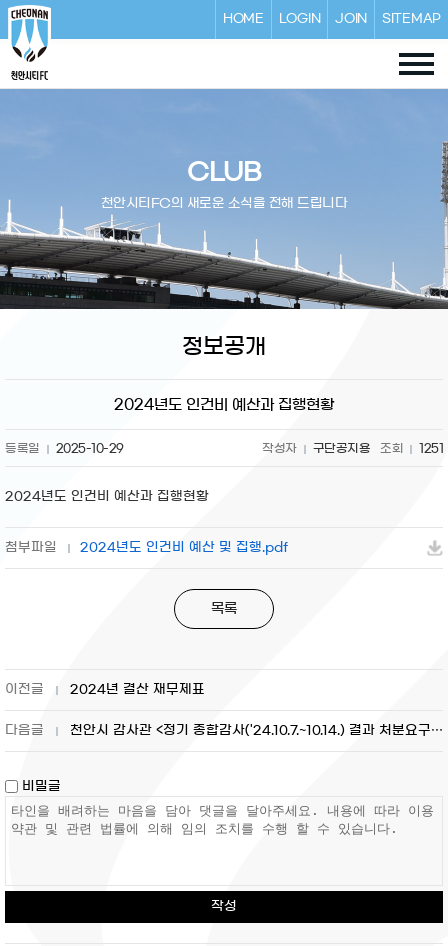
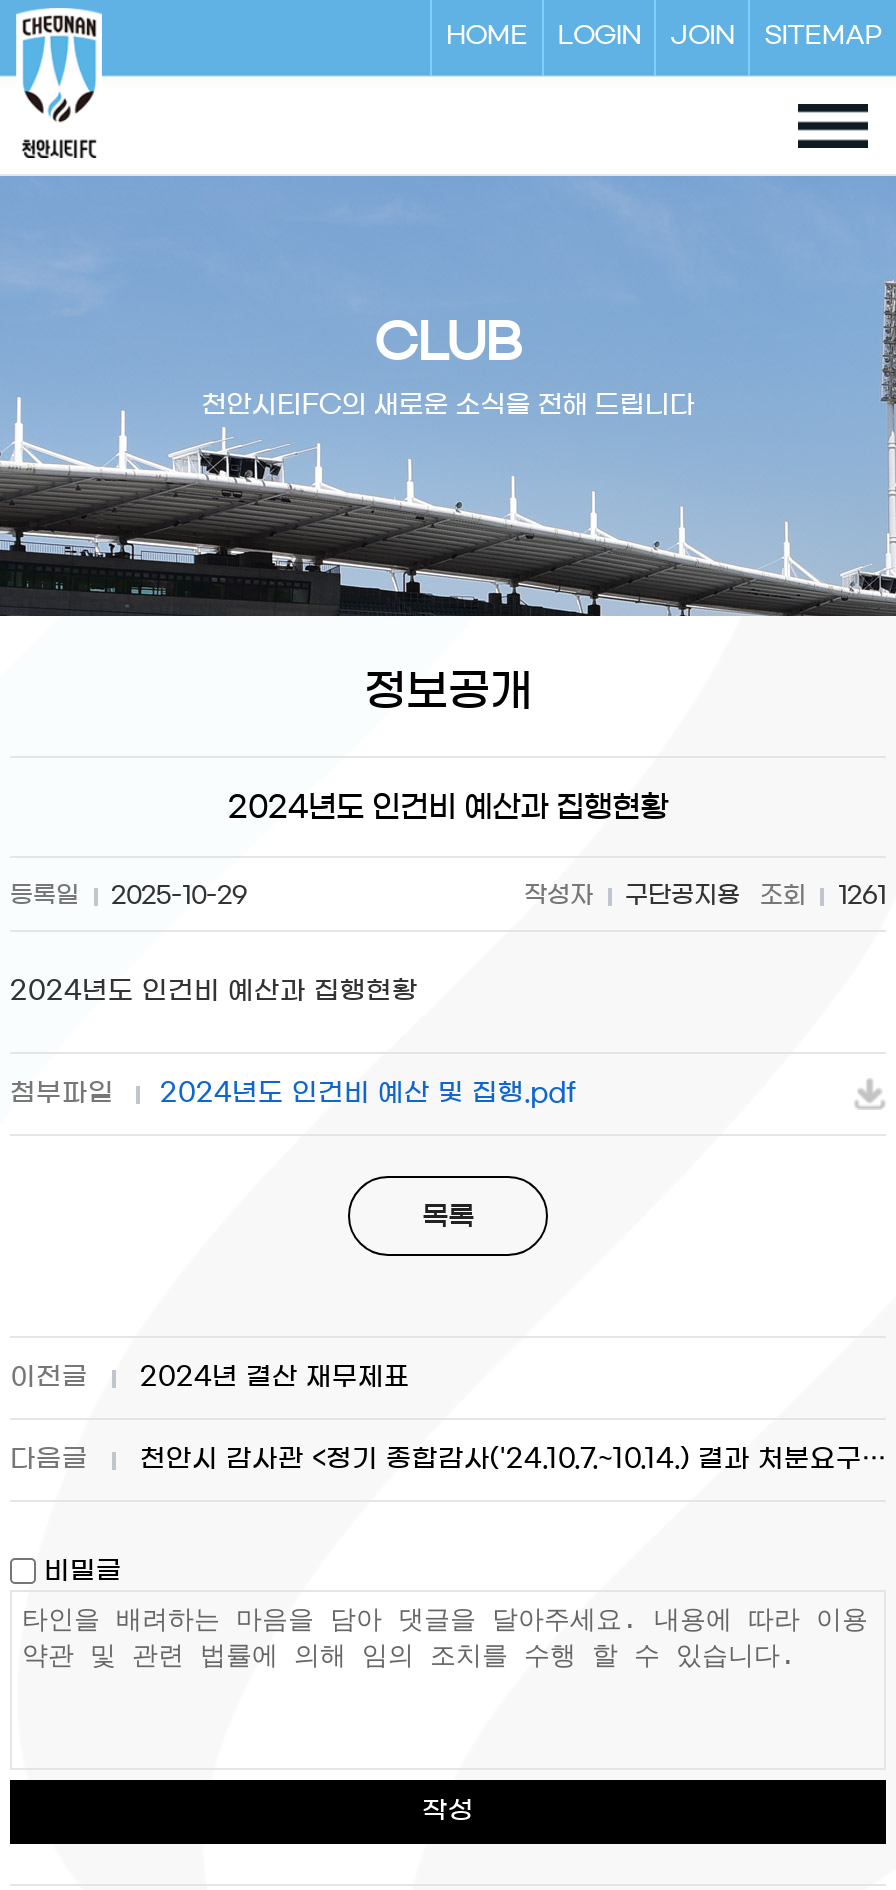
- 작성자 구단공지용 조회 1251
+ 작성자 구단공지용 조회 1261
